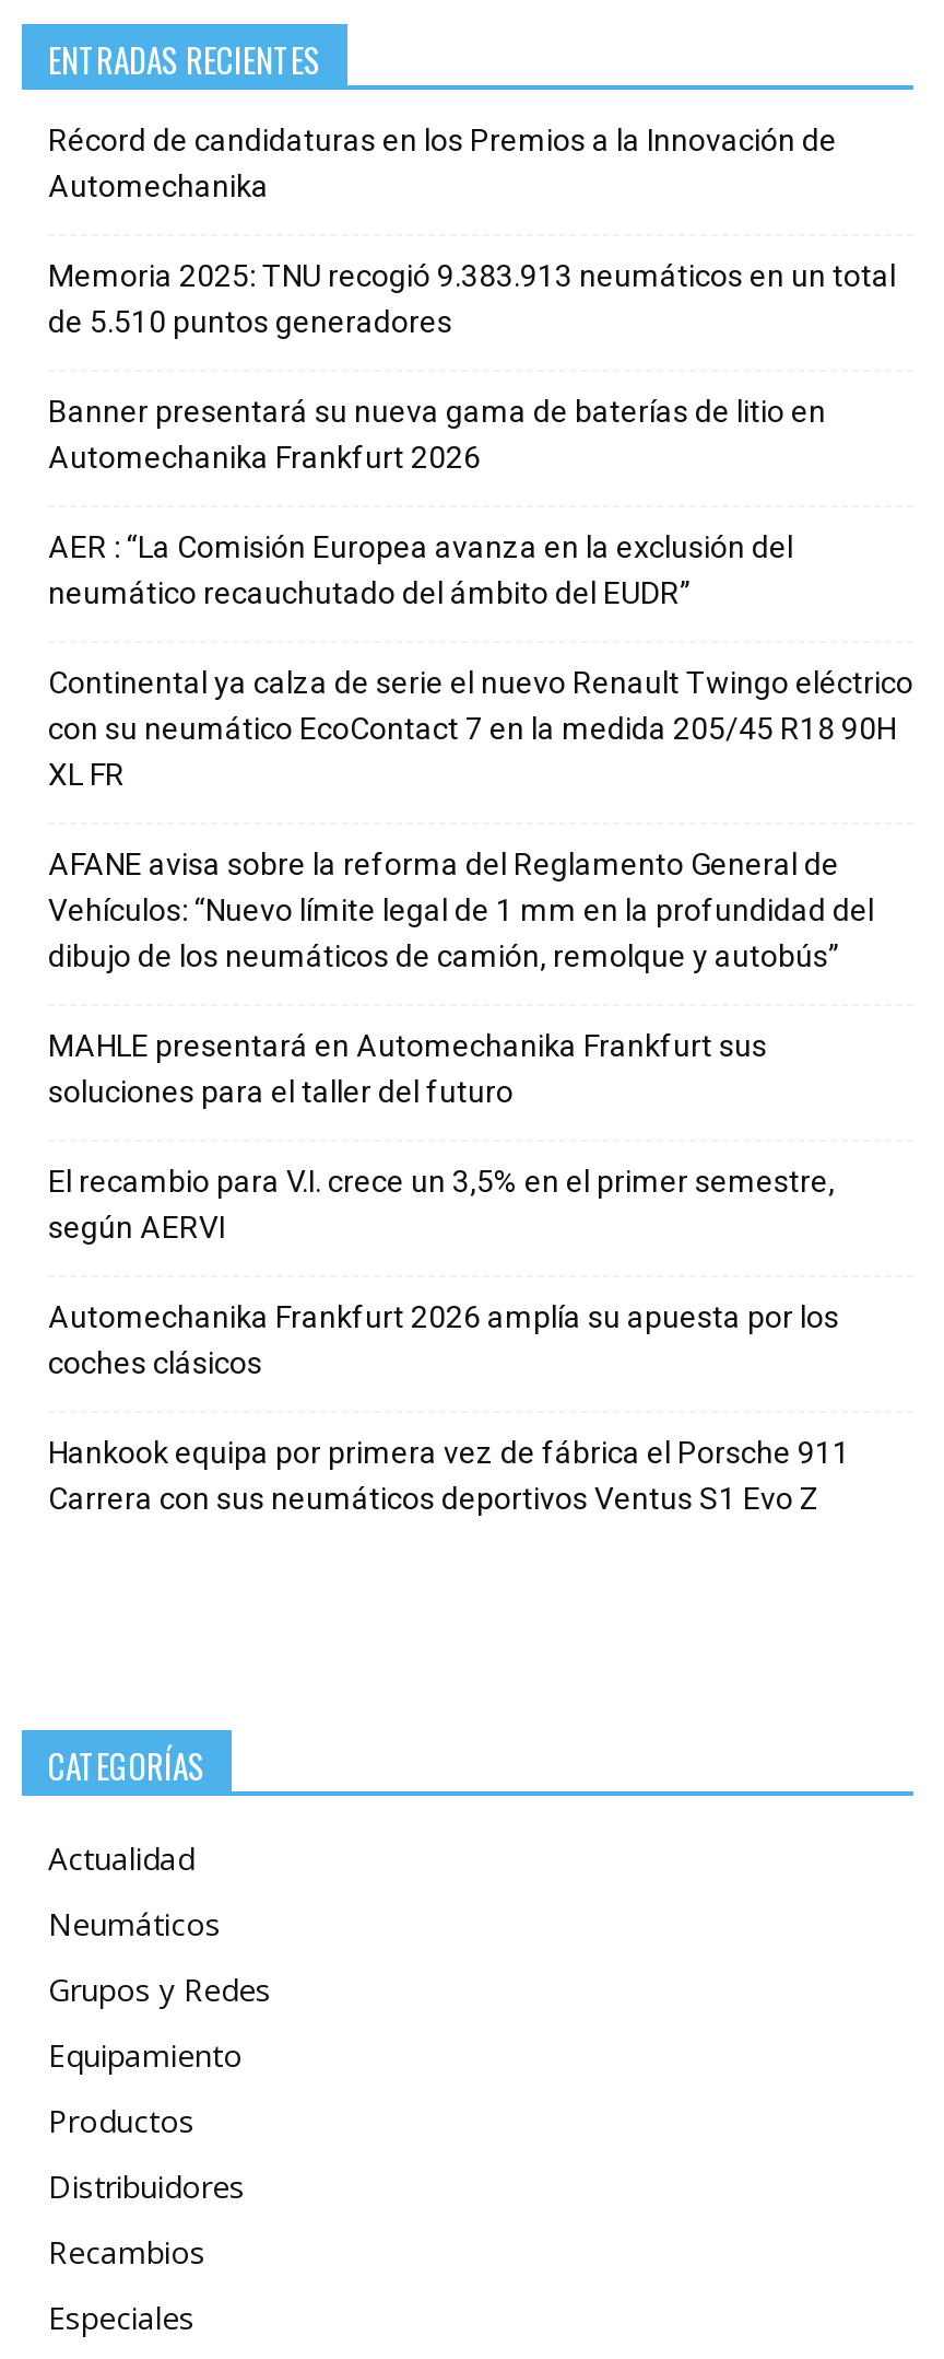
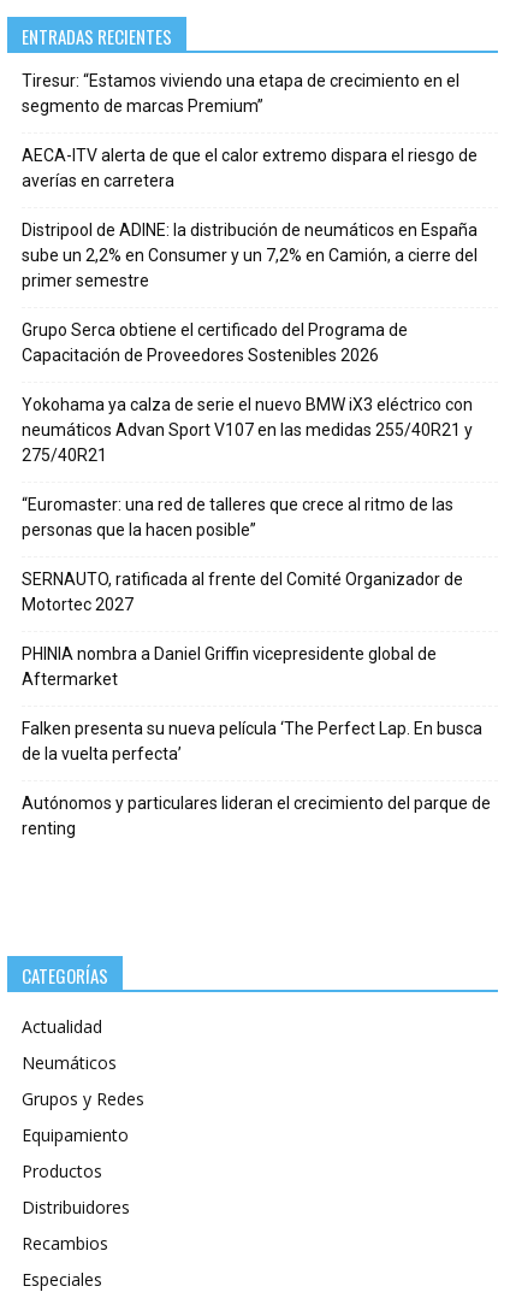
- Récord de candidaturas en los Premios a la Innovación de
- Automechanika
+ Tiresur: “Estamos viviendo una etapa de crecimiento en el
+ segmento de marcas Premium”

- Memoria 2025: TNU recogió 9.383.913 neumáticos en un total
- de 5.510 puntos generadores
+ AECA-ITV alerta de que el calor extremo dispara el riesgo de
+ averías en carretera

- Banner presentará su nueva gama de baterías de litio en
- Automechanika Frankfurt 2026
+ Distripool de ADINE: la distribución de neumáticos en España
+ sube un 2,2% en Consumer y un 7,2% en Camión, a cierre del
+ primer semestre

- AER : “La Comisión Europea avanza en la exclusión del
- neumático recauchutado del ámbito del EUDR”
+ Grupo Serca obtiene el certificado del Programa de
+ Capacitación de Proveedores Sostenibles 2026

- Continental ya calza de serie el nuevo Renault Twingo eléctrico
- con su neumático EcoContact 7 en la medida 205/45 R18 90H
- XL FR
+ Yokohama ya calza de serie el nuevo BMW iX3 eléctrico con
+ neumáticos Advan Sport V107 en las medidas 255/40R21 y
+ 275/40R21

- AFANE avisa sobre la reforma del Reglamento General de
- Vehículos: “Nuevo límite legal de 1 mm en la profundidad del
- dibujo de los neumáticos de camión, remolque y autobús”
+ “Euromaster: una red de talleres que crece al ritmo de las
+ personas que la hacen posible”

- MAHLE presentará en Automechanika Frankfurt sus
- soluciones para el taller del futuro
+ SERNAUTO, ratificada al frente del Comité Organizador de
+ Motortec 2027

- El recambio para V.I. crece un 3,5% en el primer semestre,
- según AERVI
+ PHINIA nombra a Daniel Griffin vicepresidente global de
+ Aftermarket

- Automechanika Frankfurt 2026 amplía su apuesta por los
- coches clásicos
+ Falken presenta su nueva película ‘The Perfect Lap. En busca
+ de la vuelta perfecta’

- Hankook equipa por primera vez de fábrica el Porsche 911
- Carrera con sus neumáticos deportivos Ventus S1 Evo Z
+ Autónomos y particulares lideran el crecimiento del parque de
+ renting
